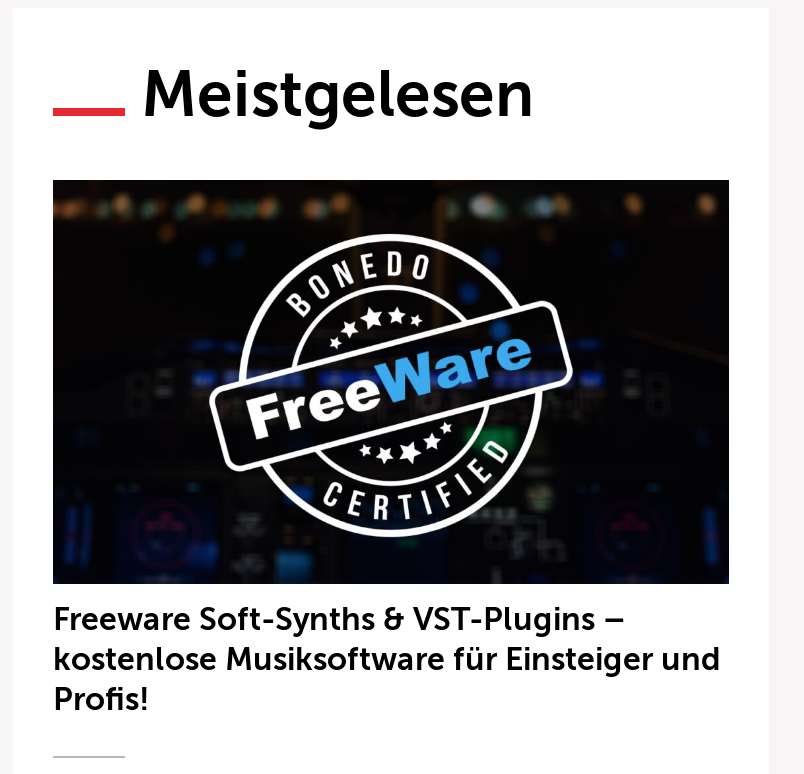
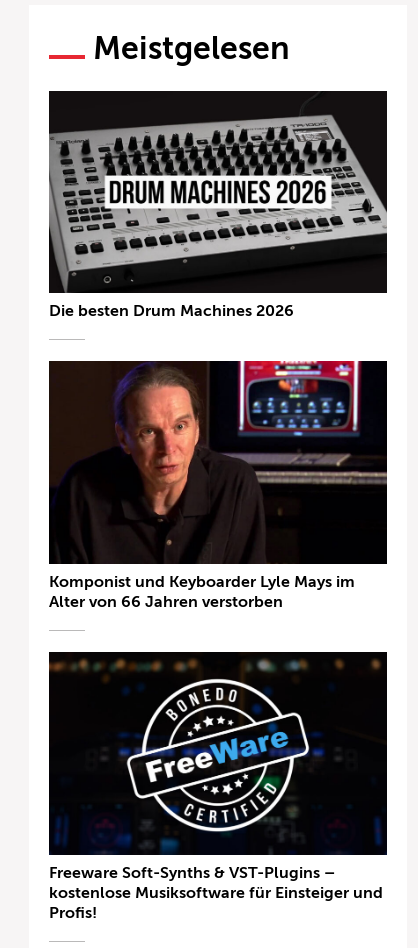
+ [image]
+ Komponist und Keyboarder Lyle Mays im
+ Alter von 66 Jahren verstorben

+ [image]
+ Die besten Drum Machines 2026
